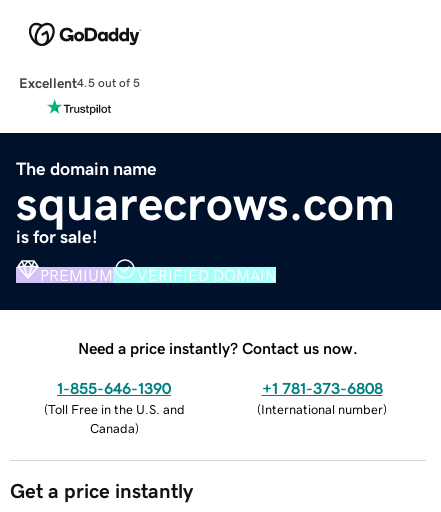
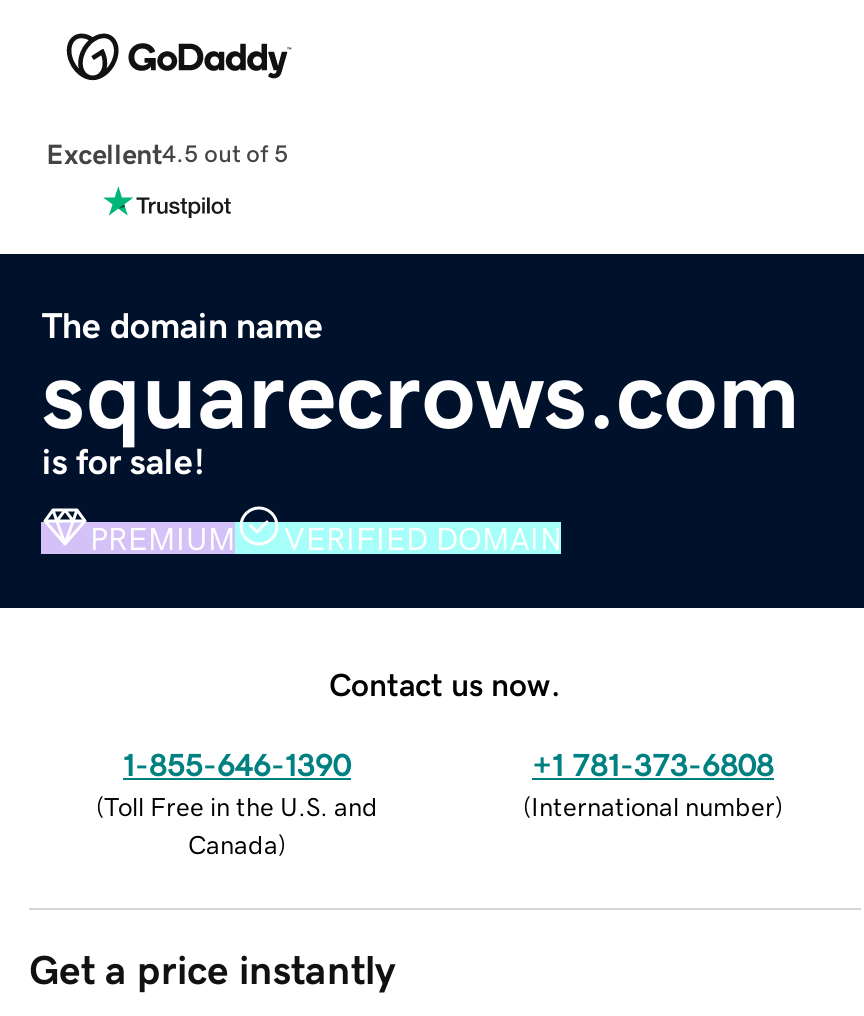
- Need a price instantly? Contact us now.
+ Contact us now.
